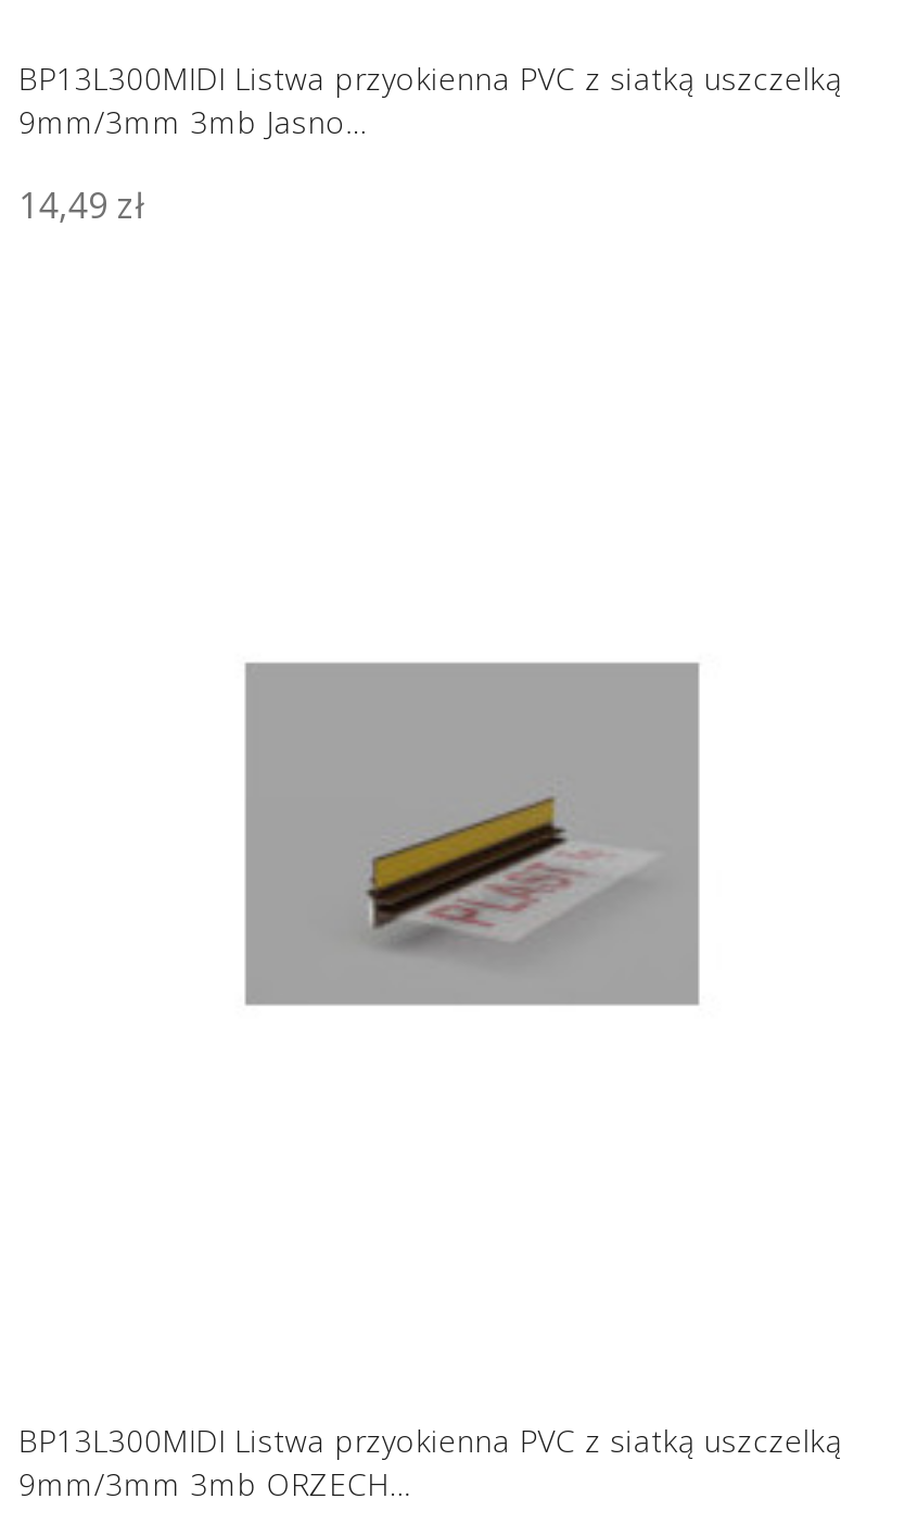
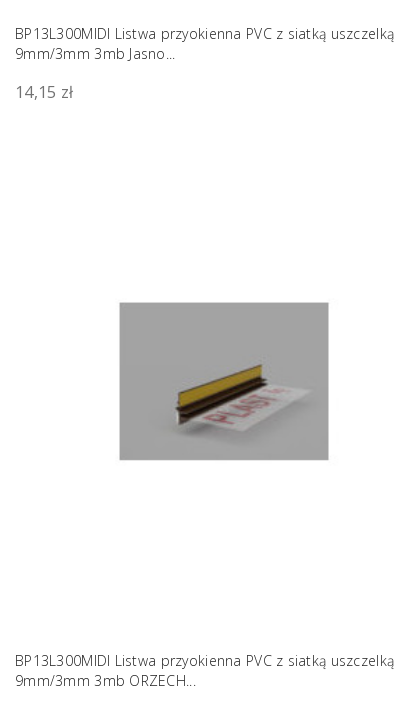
- 14,49 zł
+ 14,15 zł
